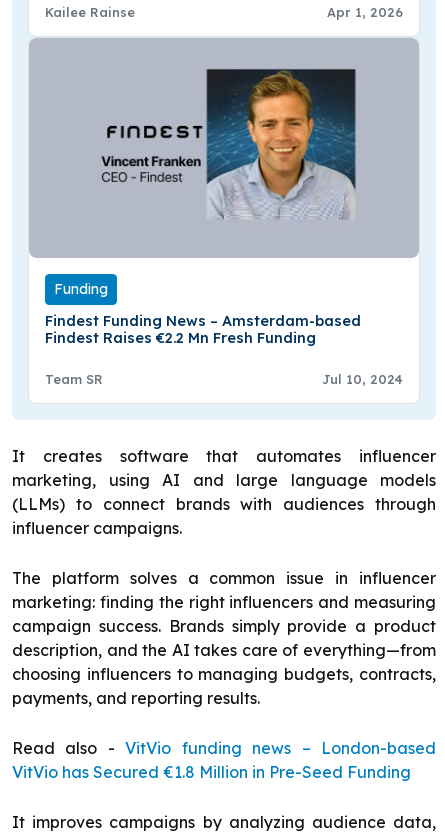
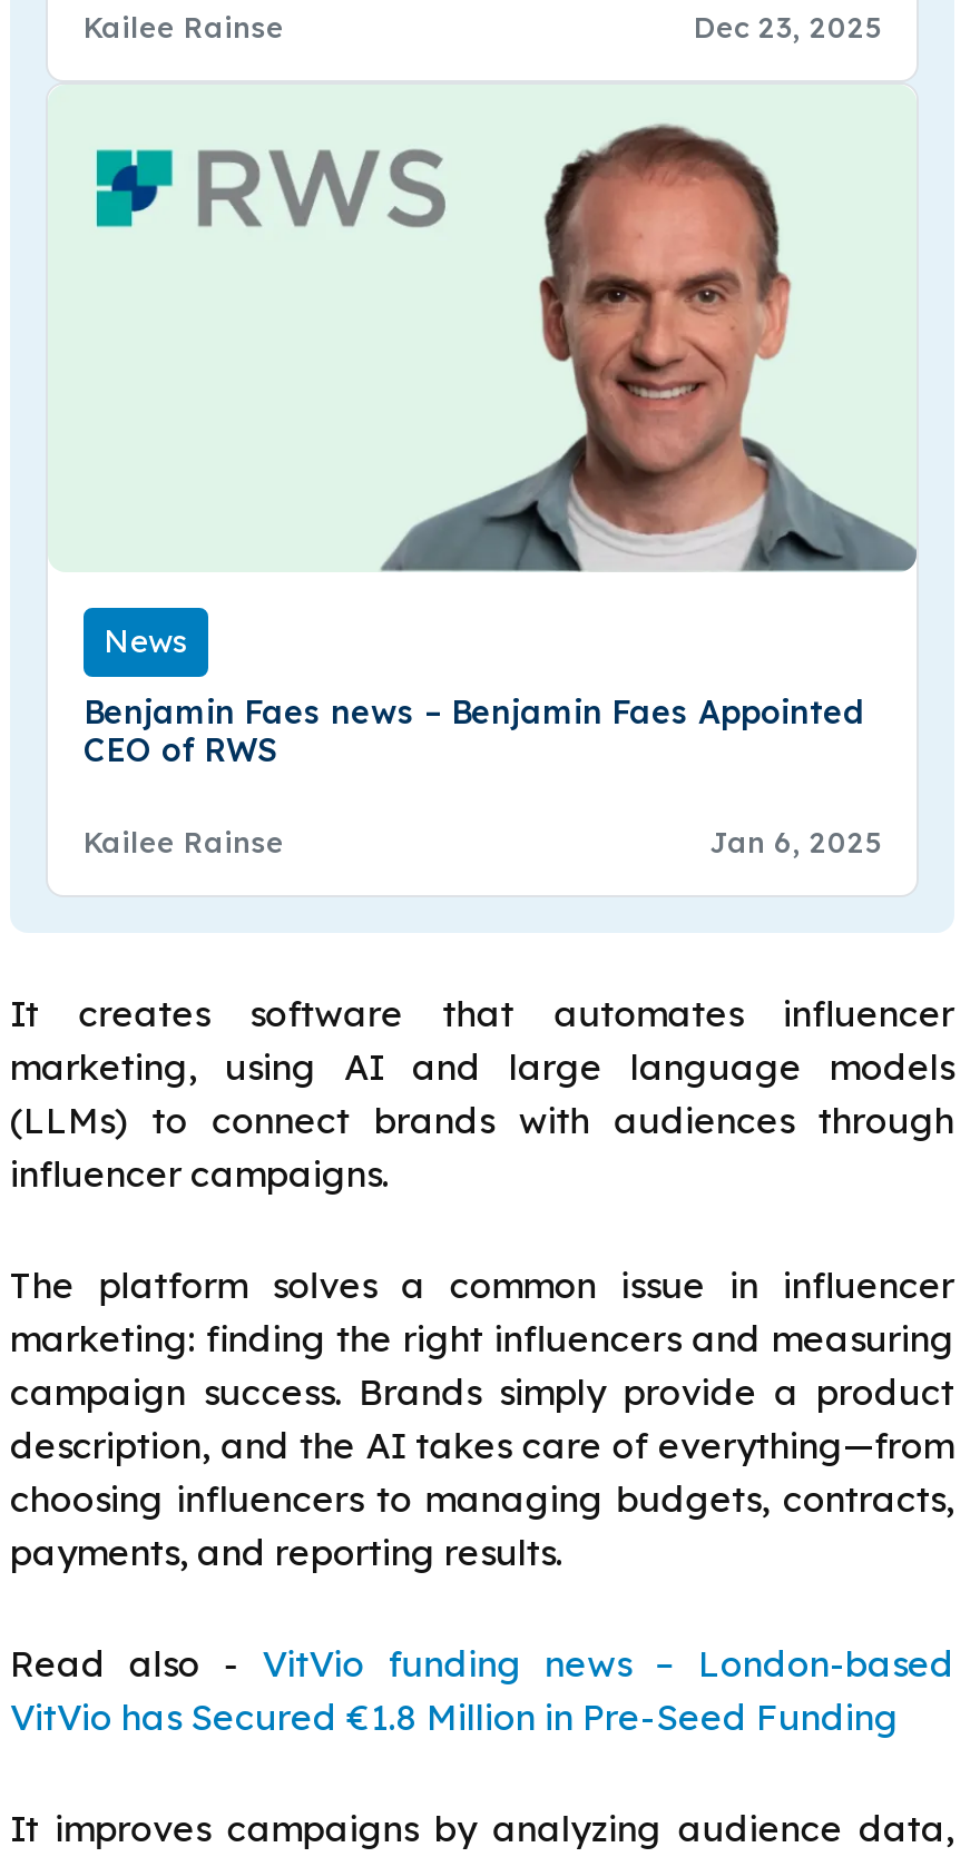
- Apr 1, 2026
+ Dec 23, 2025

- [image]
- Funding
+ [image]
+ News

- Findest Funding News – Amsterdam-based
- Findest Raises €2.2 Mn Fresh Funding
+ Benjamin Faes news – Benjamin Faes Appointed
+ CEO of RWS

- Team SR
- Jul 10, 2024
+ Kailee Rainse
+ Jan 6, 2025
